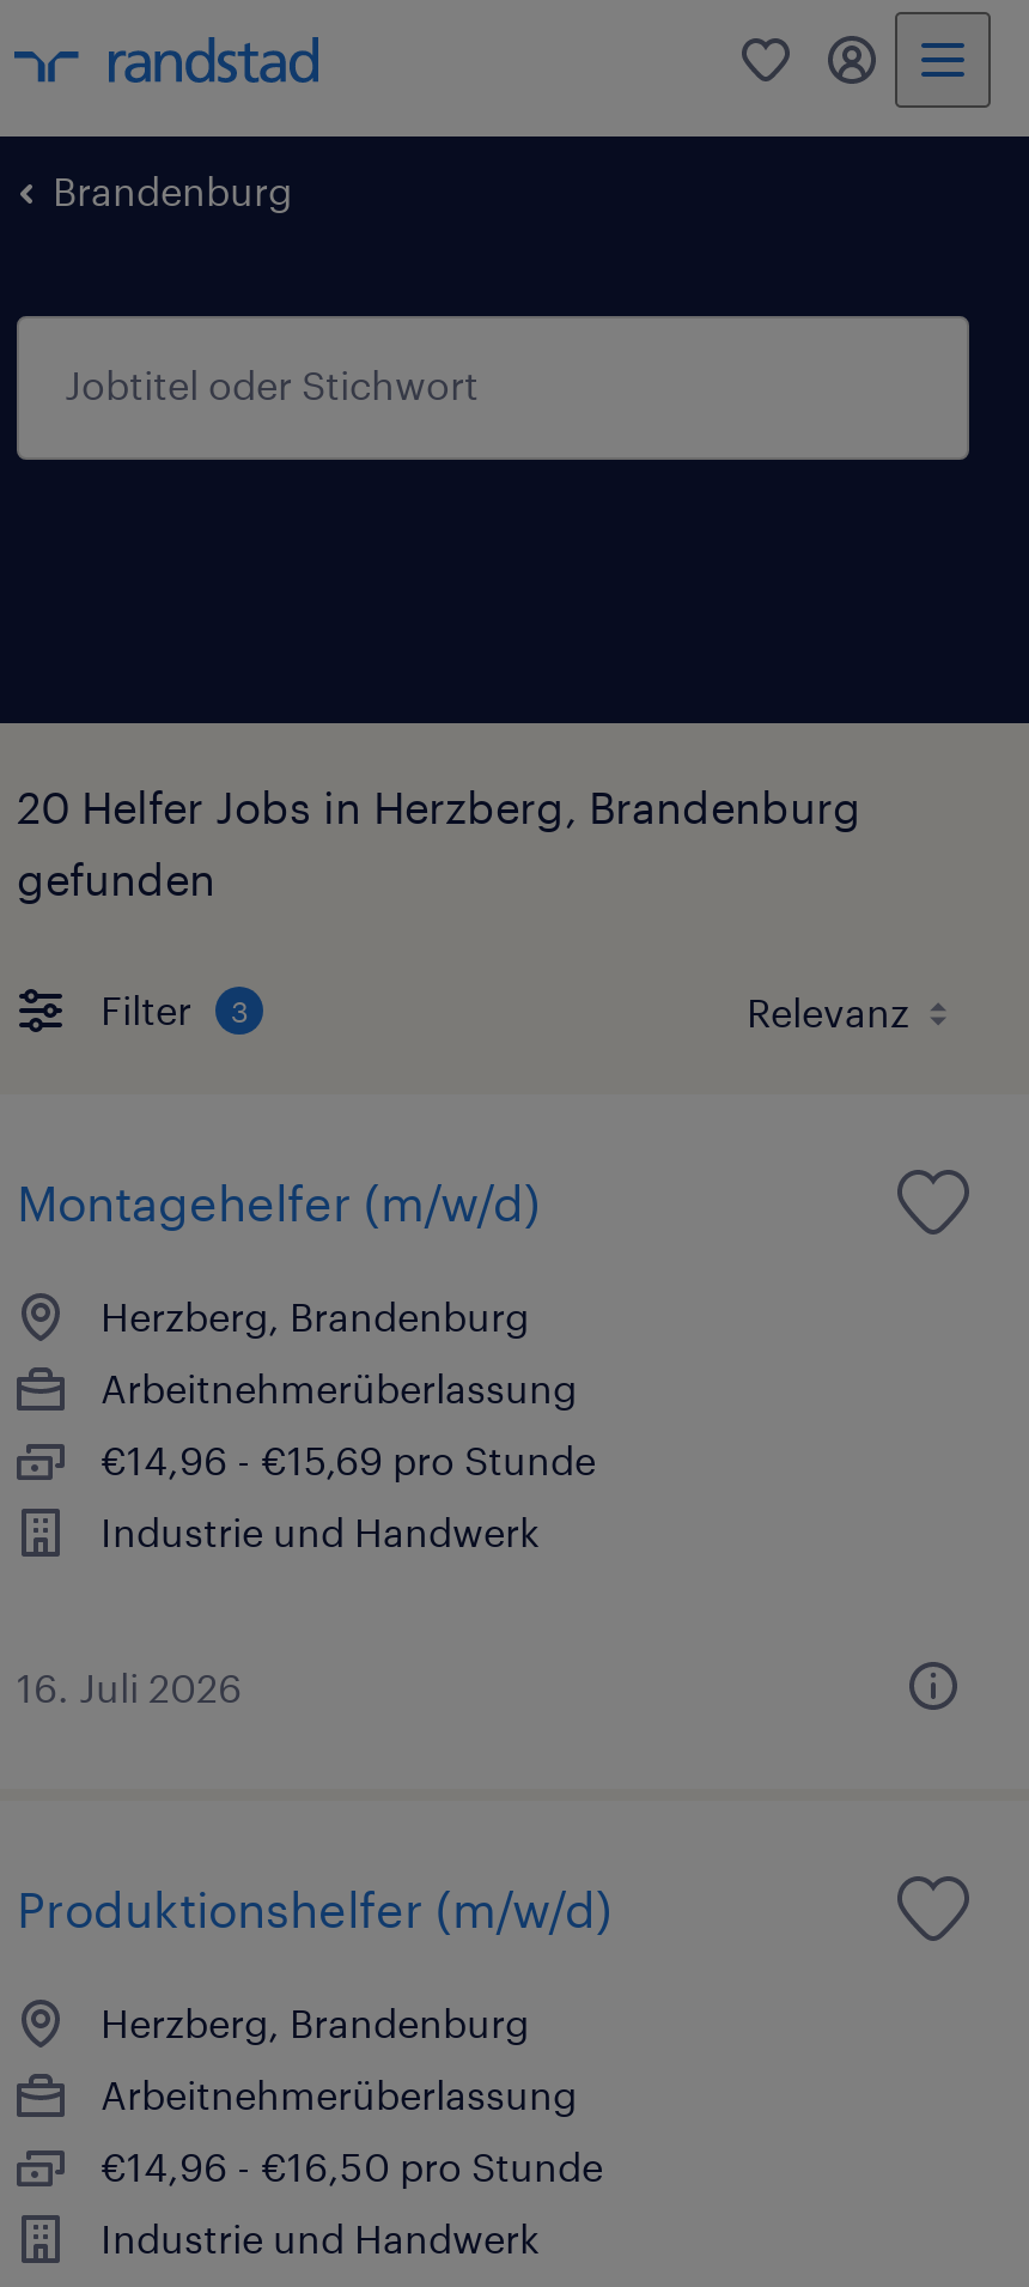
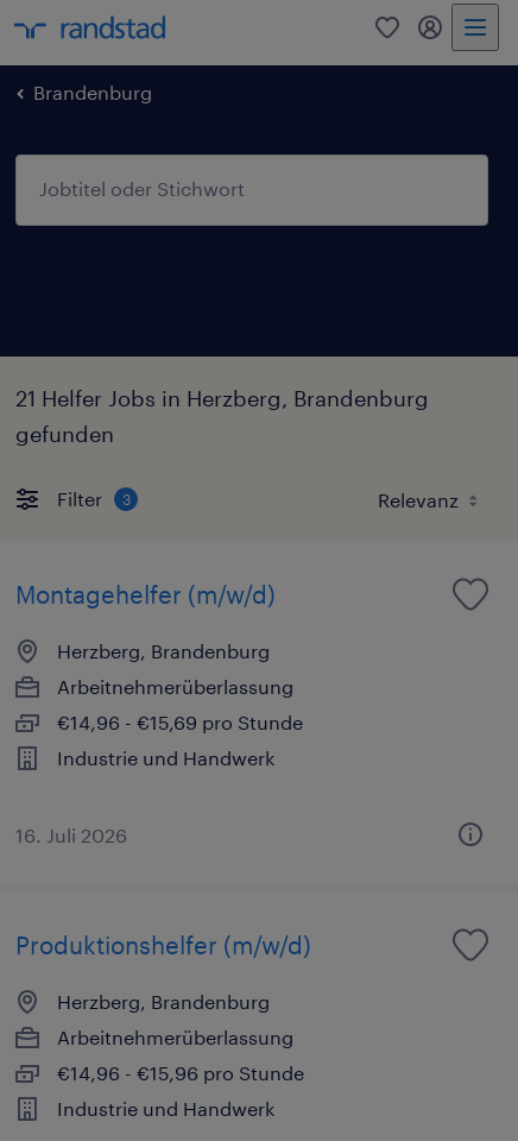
- 20 Helfer Jobs in Herzberg, Brandenburg
+ 21 Helfer Jobs in Herzberg, Brandenburg

- €14,96 - €16,50 pro Stunde
+ €14,96 - €15,96 pro Stunde
